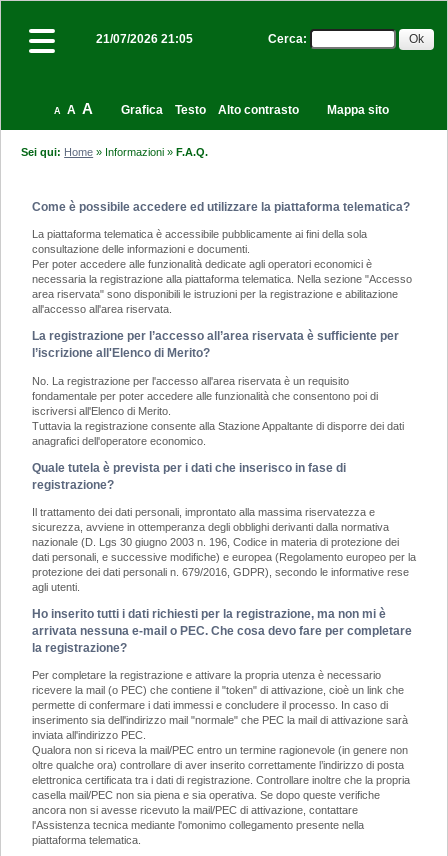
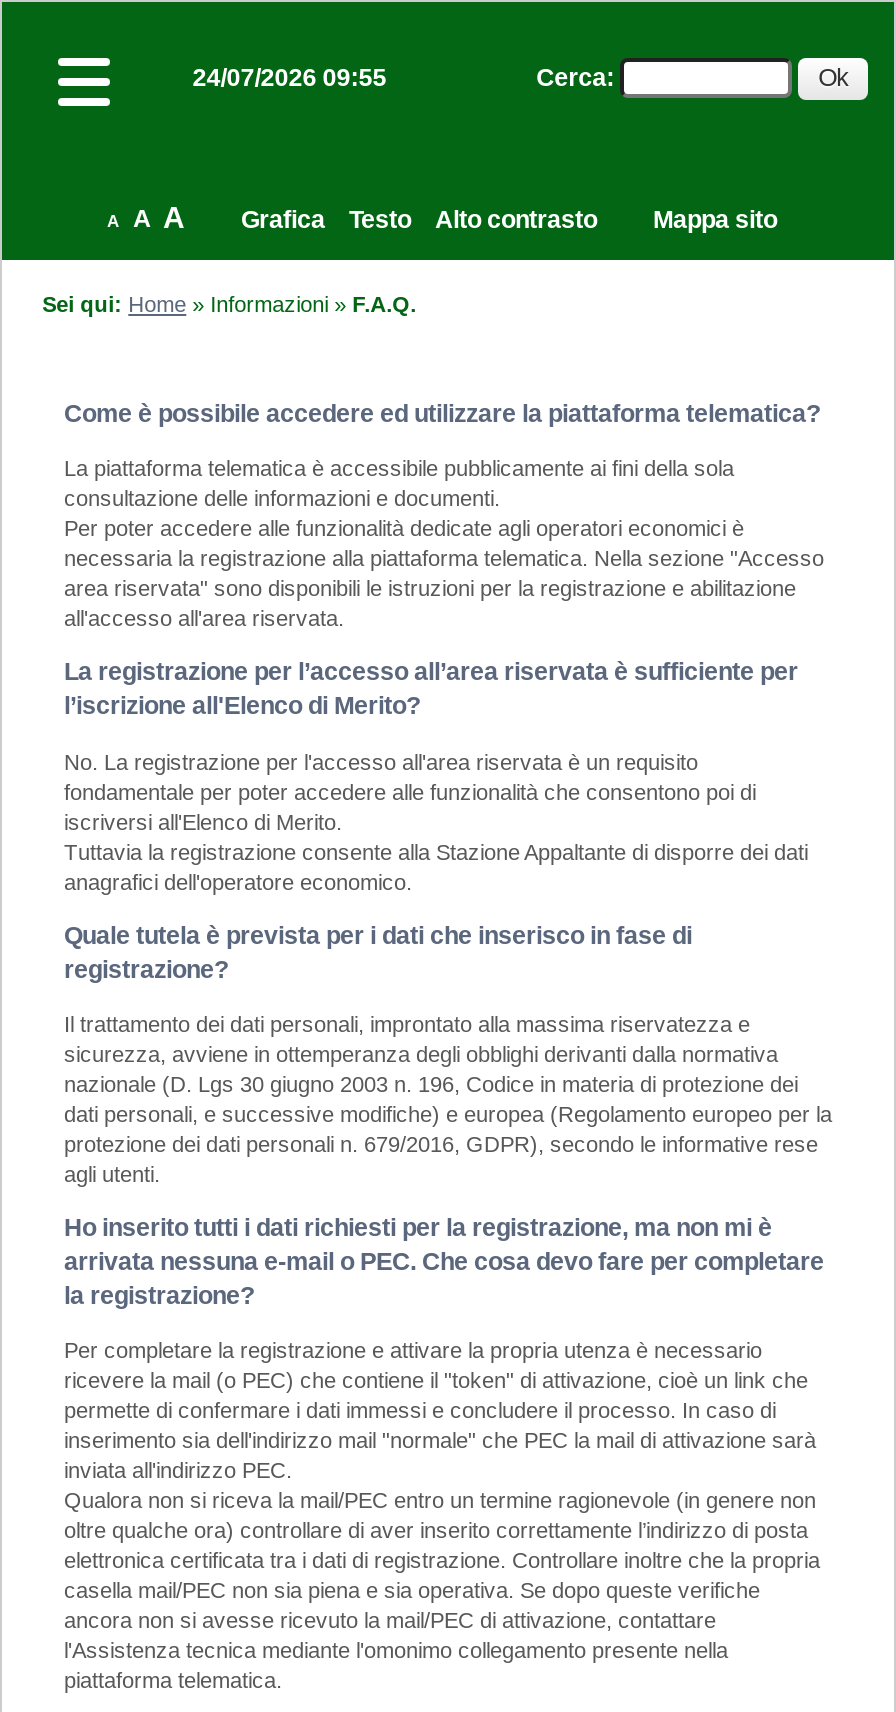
- 21/07/2026 21:05
+ 24/07/2026 09:55
